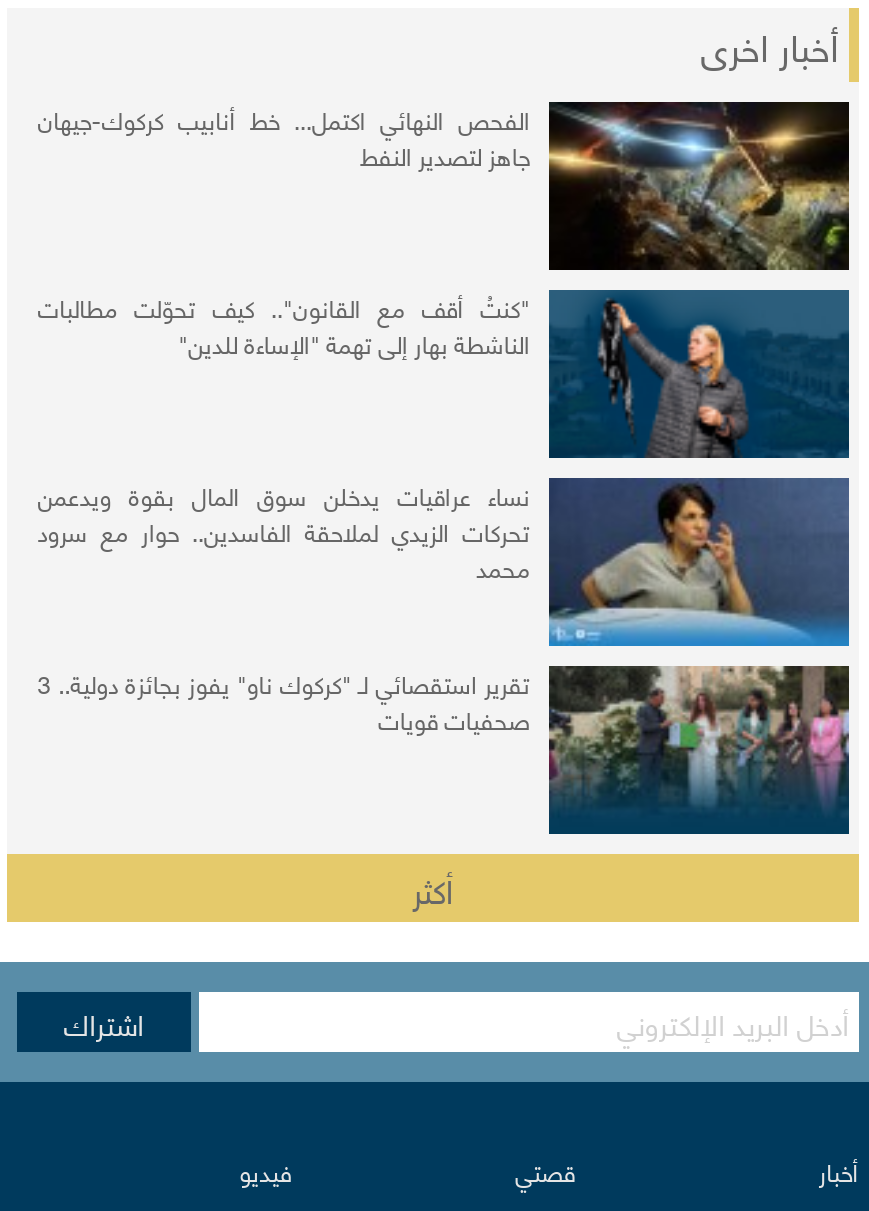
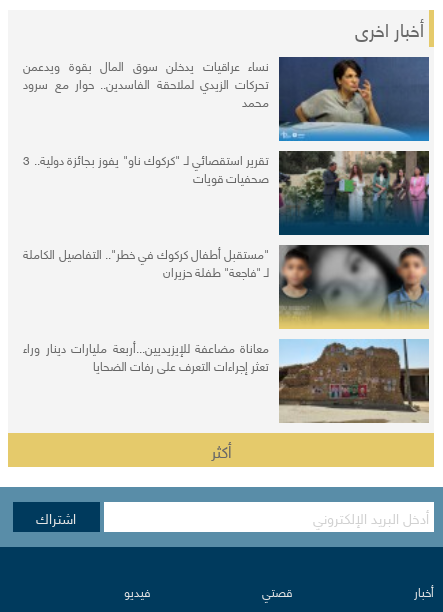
- [image]
- الفحص النهائي اكتمل... خط أنابيب كركوك-جيهان
- جاهز لتصدير النفط
- "كنتُ أقف مع القانون".. كيف تحوّلت مطالبات
- الناشطة بهار إلى تهمة "الإساءة للدين"

- [image]

moved up: [image] | نساء عراقيات يدخلن سوق المال بقوة ويدعمن | تحركات الزيدي لملاحقة الفاسدين.. حوار مع سرود | محمد | صحفيات قويات

+ [image]
+ "مستقبل أطفال كركوك في خطر".. التفاصيل الكاملة
+ لـ "فاجعة" طفلة حزيران
+ معاناة مضاعفة للإيزيديين...أربعة مليارات دينار وراء
+ تعثر إجراءات التعرف على رفات الضحايا

+ [image]
